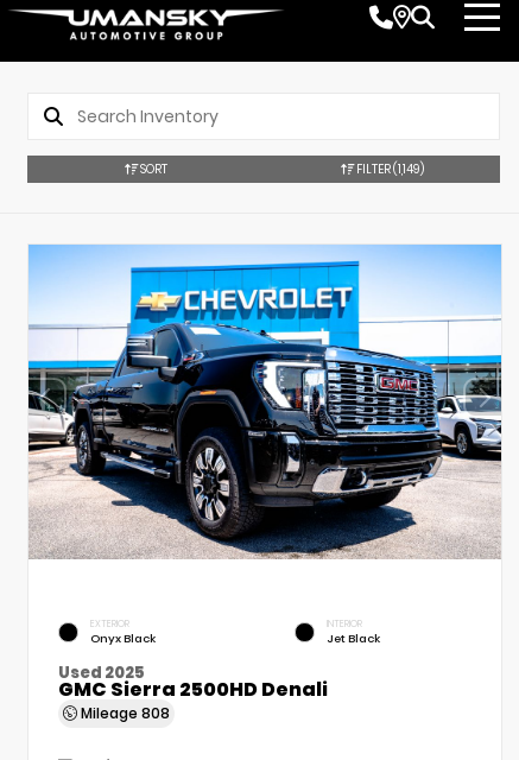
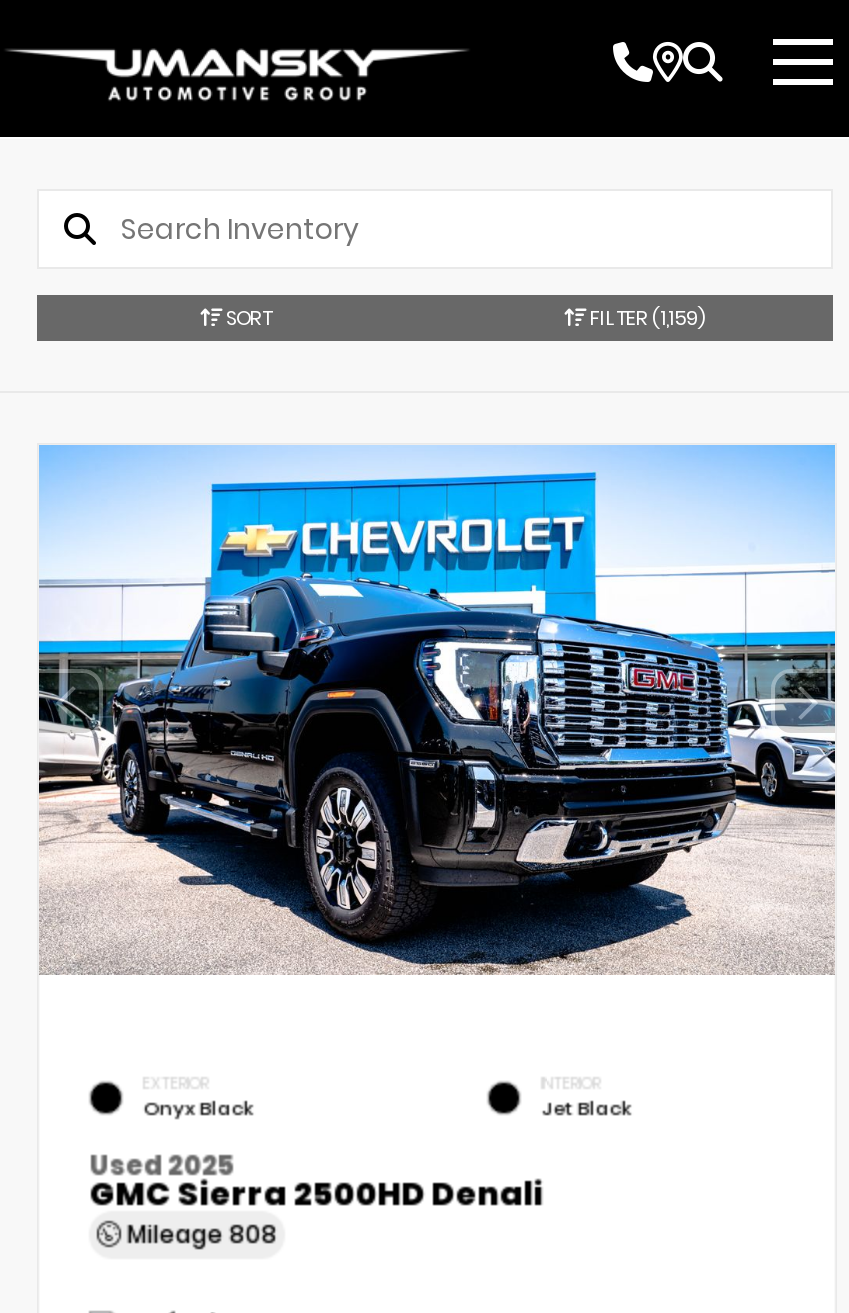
- FILTER (1,149)
+ FILTER (1,159)
